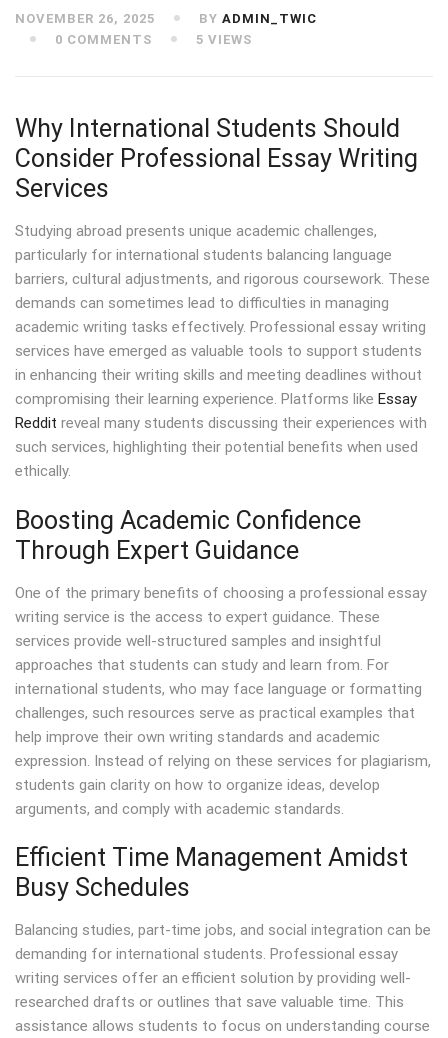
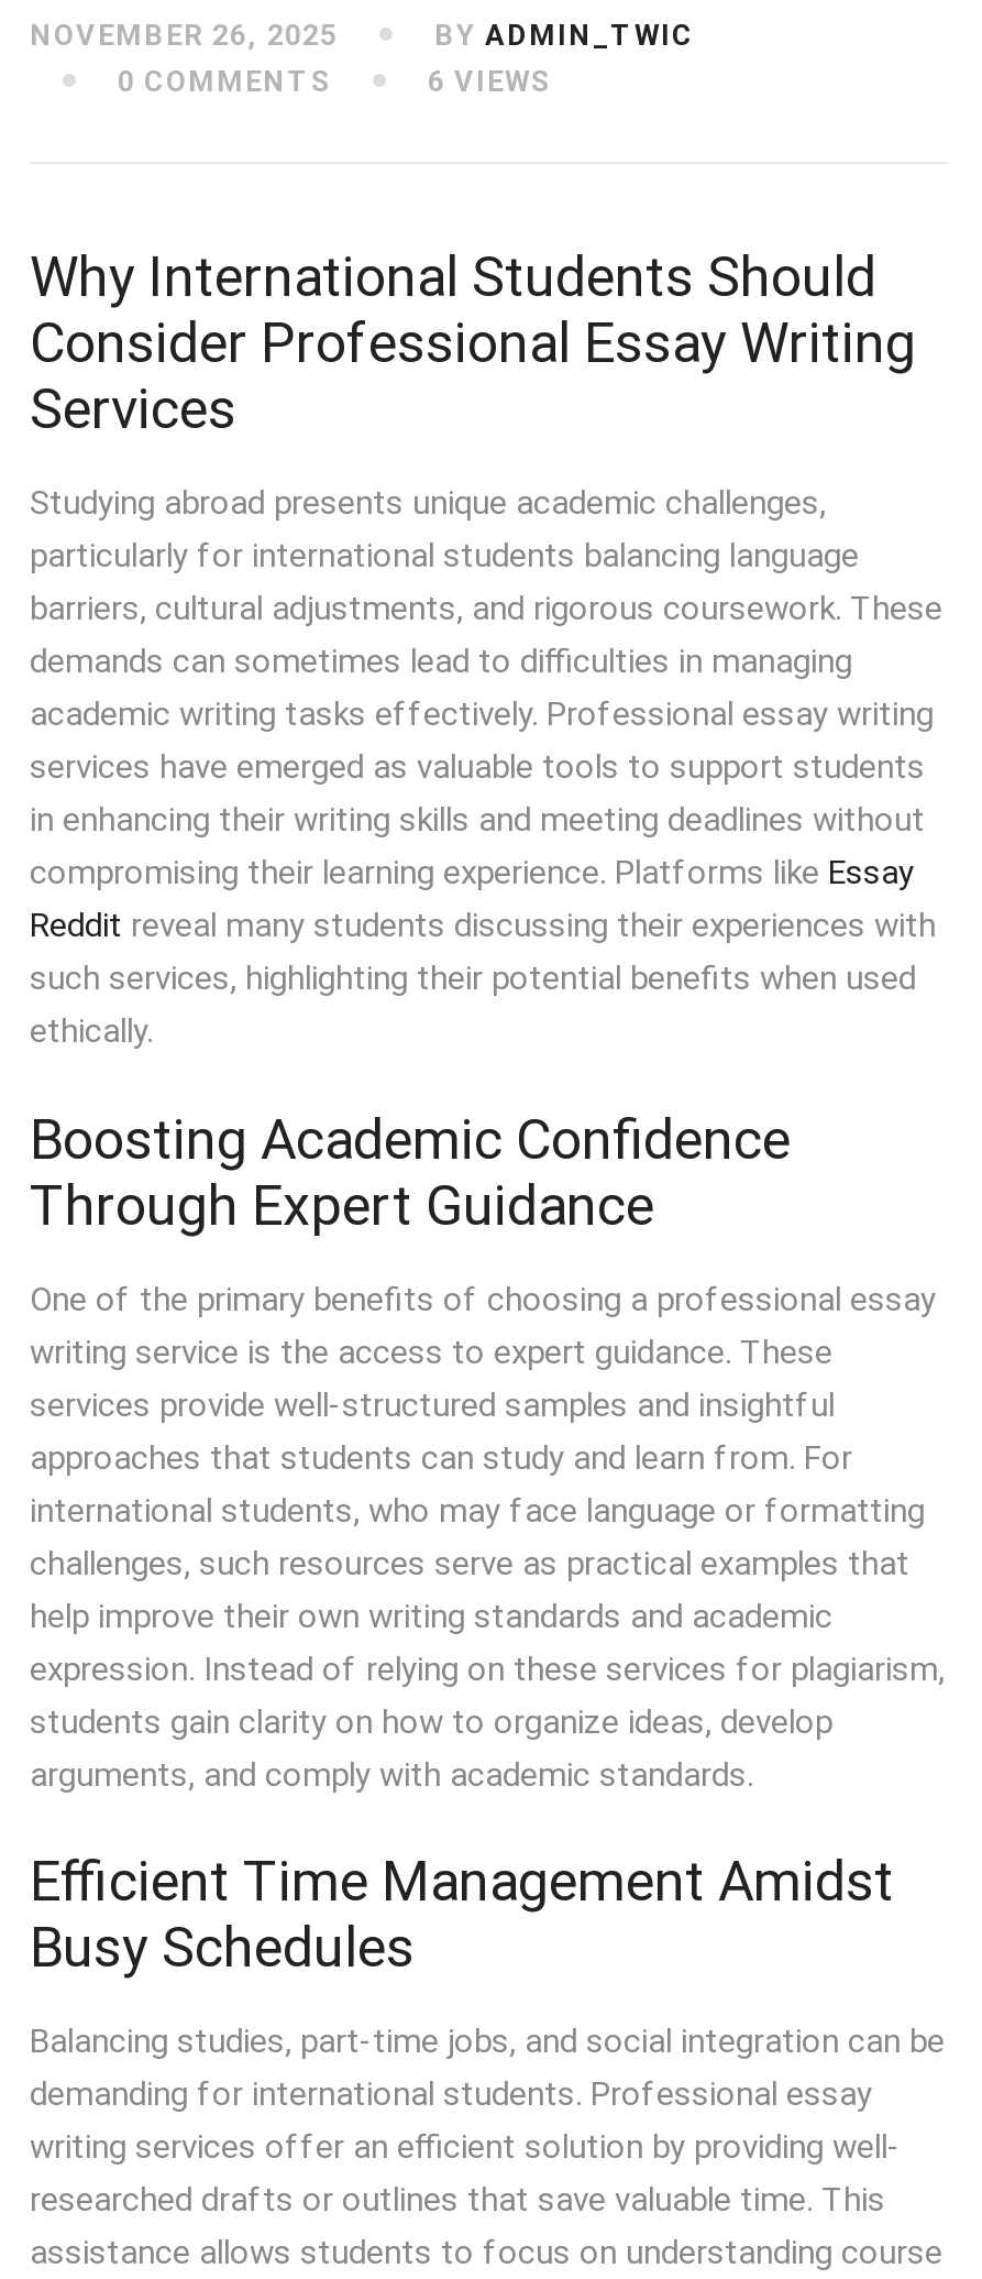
- 5 VIEWS
+ 6 VIEWS
